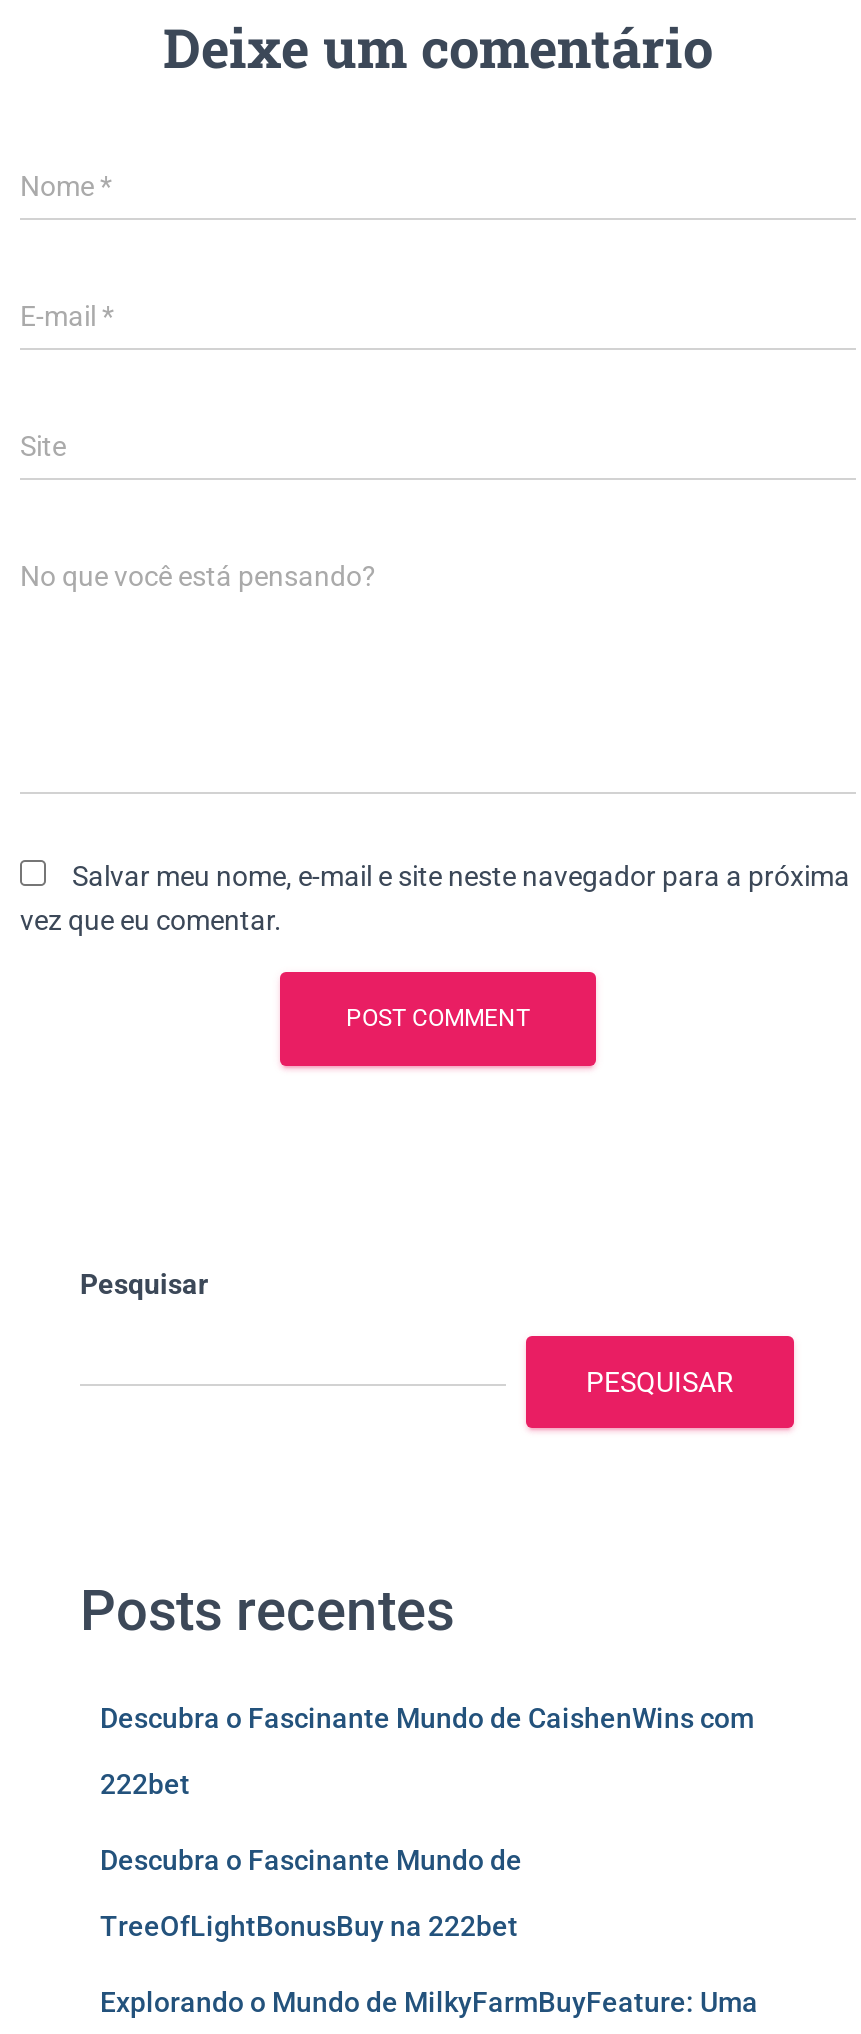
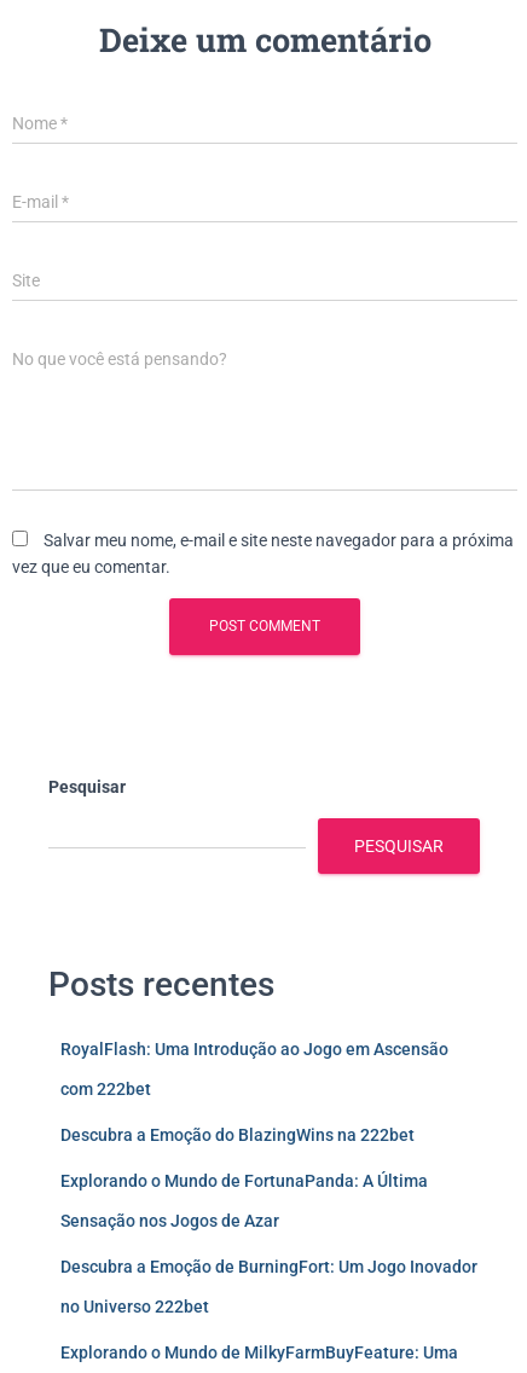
- Descubra o Fascinante Mundo de CaishenWins com
- 222bet
- Descubra o Fascinante Mundo de
- TreeOfLightBonusBuy na 222bet
+ RoyalFlash: Uma Introdução ao Jogo em Ascensão
+ com 222bet
+ Descubra a Emoção do BlazingWins na 222bet
+ Explorando o Mundo de FortunaPanda: A Última
+ Sensação nos Jogos de Azar
+ Descubra a Emoção de BurningFort: Um Jogo Inovador
+ no Universo 222bet
